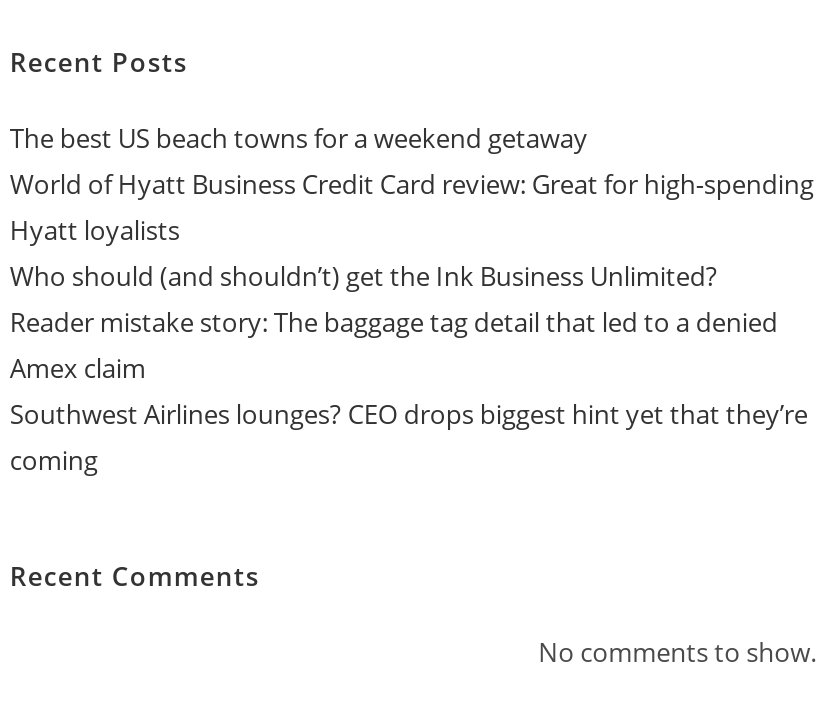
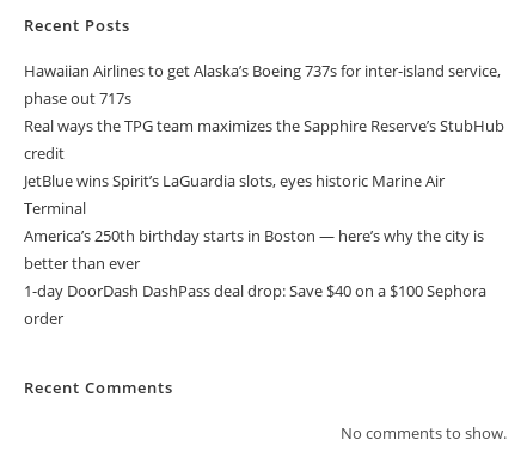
- The best US beach towns for a weekend getaway
- World of Hyatt Business Credit Card review: Great for high-spending
- Hyatt loyalists
- Who should (and shouldn’t) get the Ink Business Unlimited?
- Reader mistake story: The baggage tag detail that led to a denied
- Amex claim
- Southwest Airlines lounges? CEO drops biggest hint yet that they’re
- coming
+ Hawaiian Airlines to get Alaska’s Boeing 737s for inter-island service,
+ phase out 717s
+ Real ways the TPG team maximizes the Sapphire Reserve’s StubHub
+ credit
+ JetBlue wins Spirit’s LaGuardia slots, eyes historic Marine Air
+ Terminal
+ America’s 250th birthday starts in Boston — here’s why the city is
+ better than ever
+ 1-day DoorDash DashPass deal drop: Save $40 on a $100 Sephora
+ order
